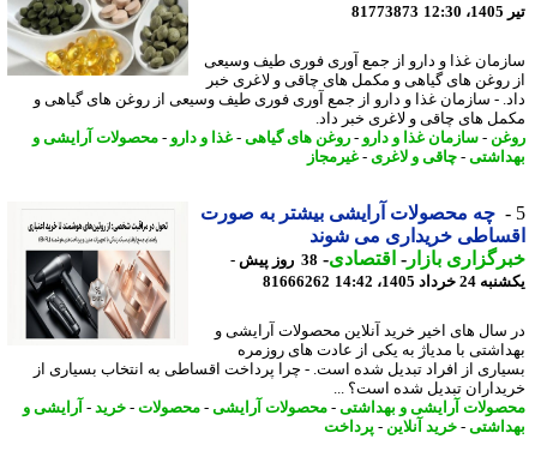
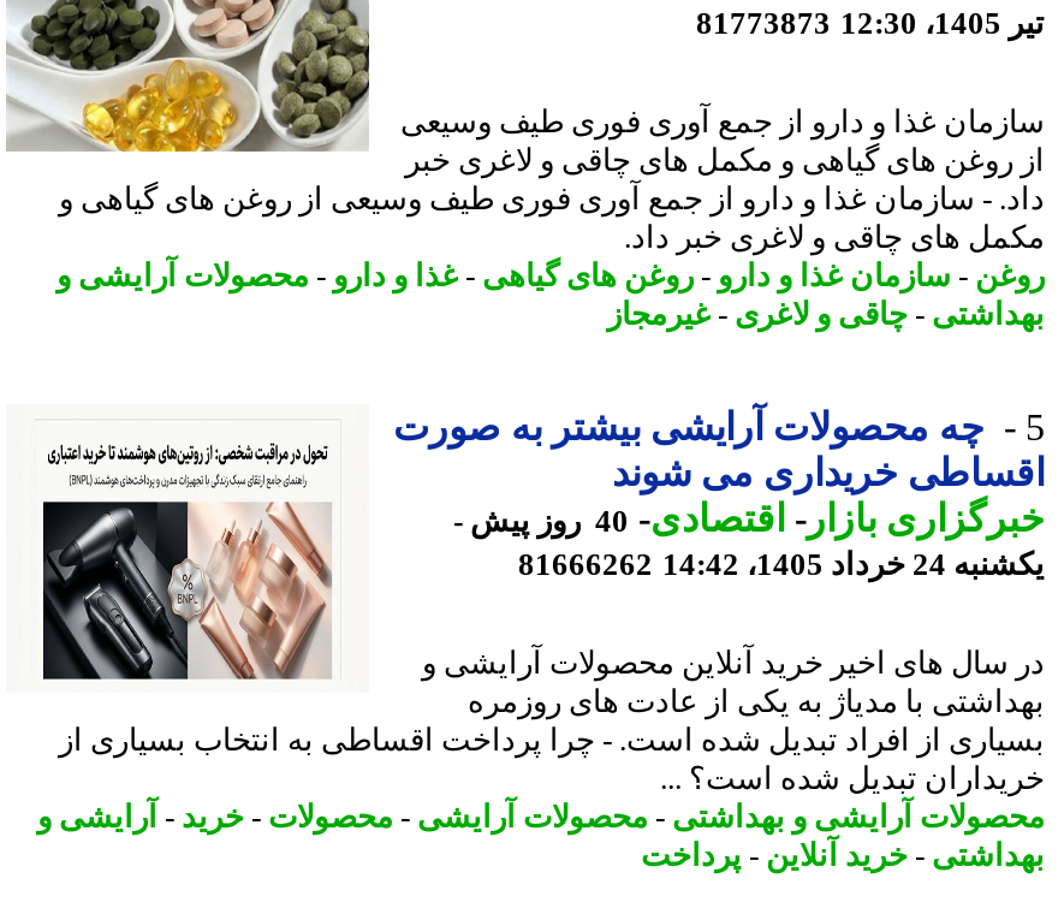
- 38 روز پیش -
+ 40 روز پیش -
